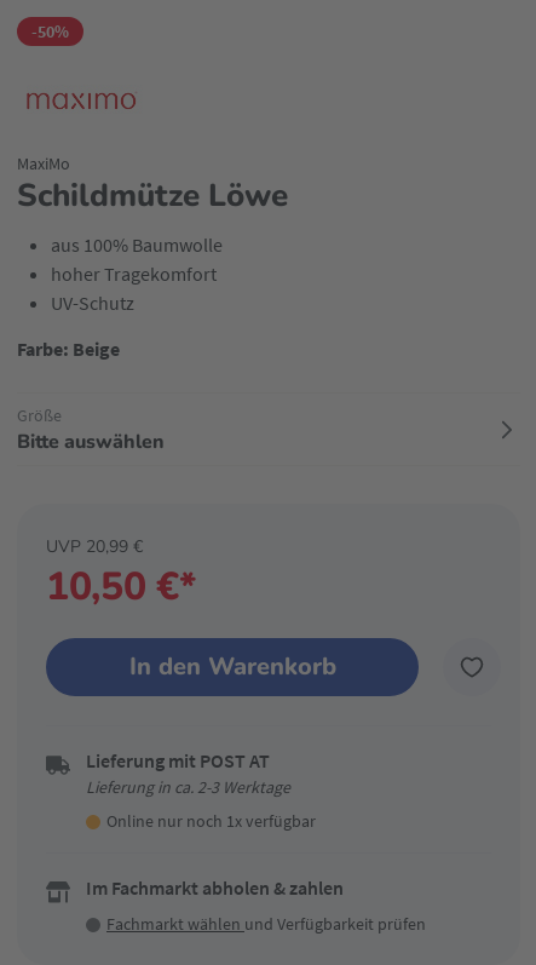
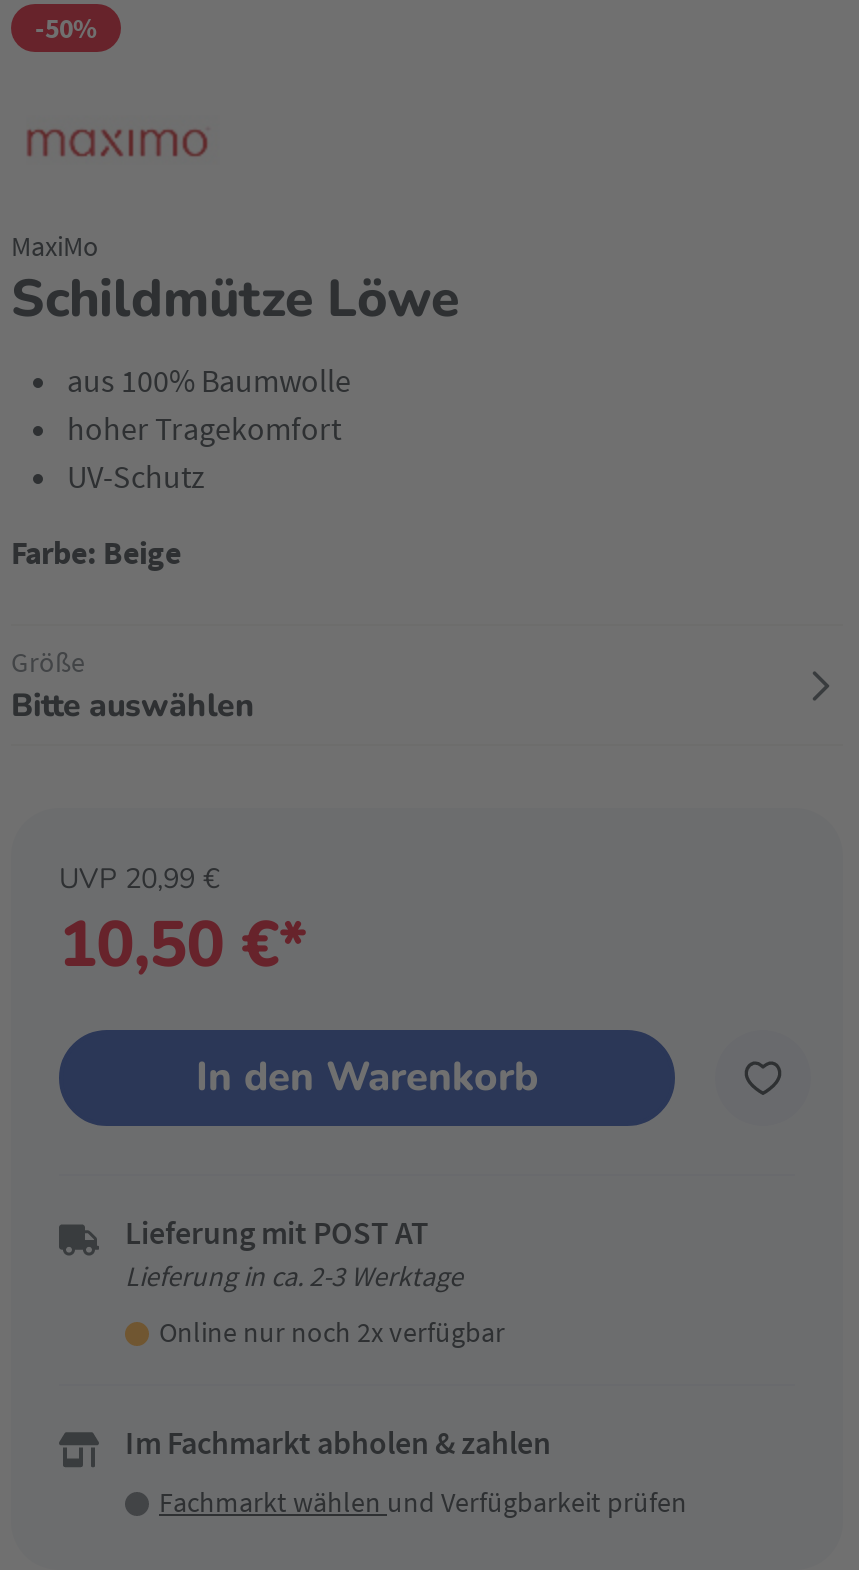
- Online nur noch 1x verfügbar
+ Online nur noch 2x verfügbar
